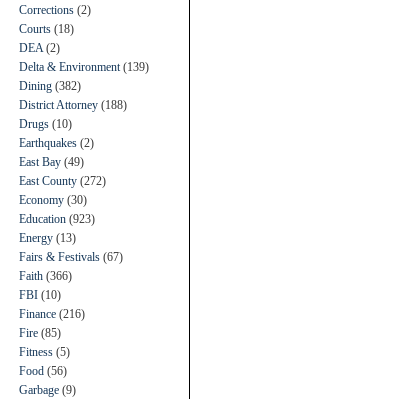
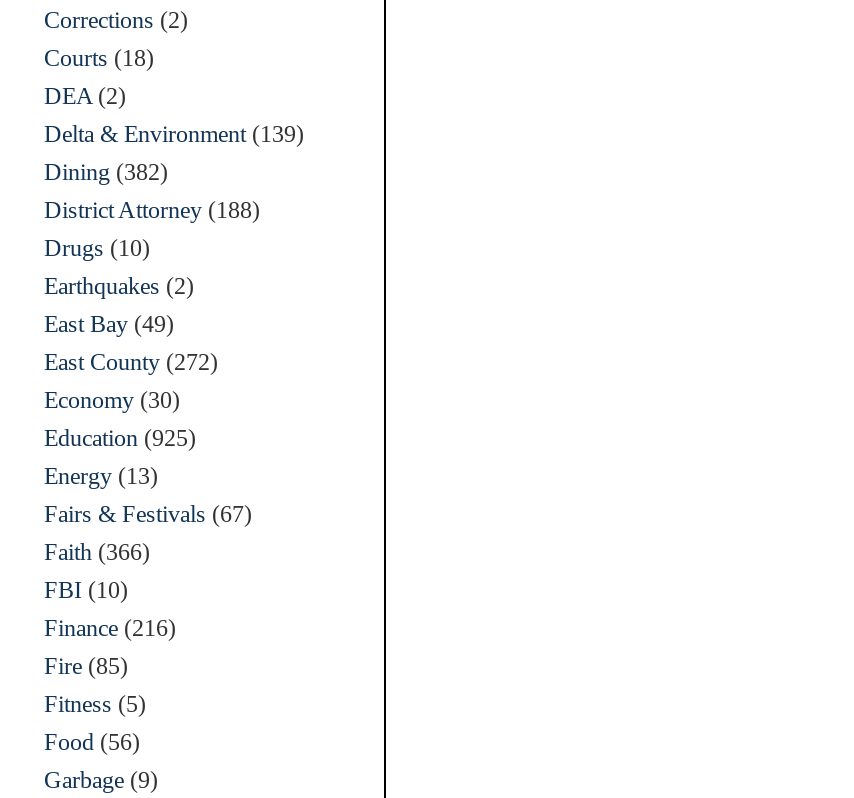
- Education (923)
+ Education (925)
